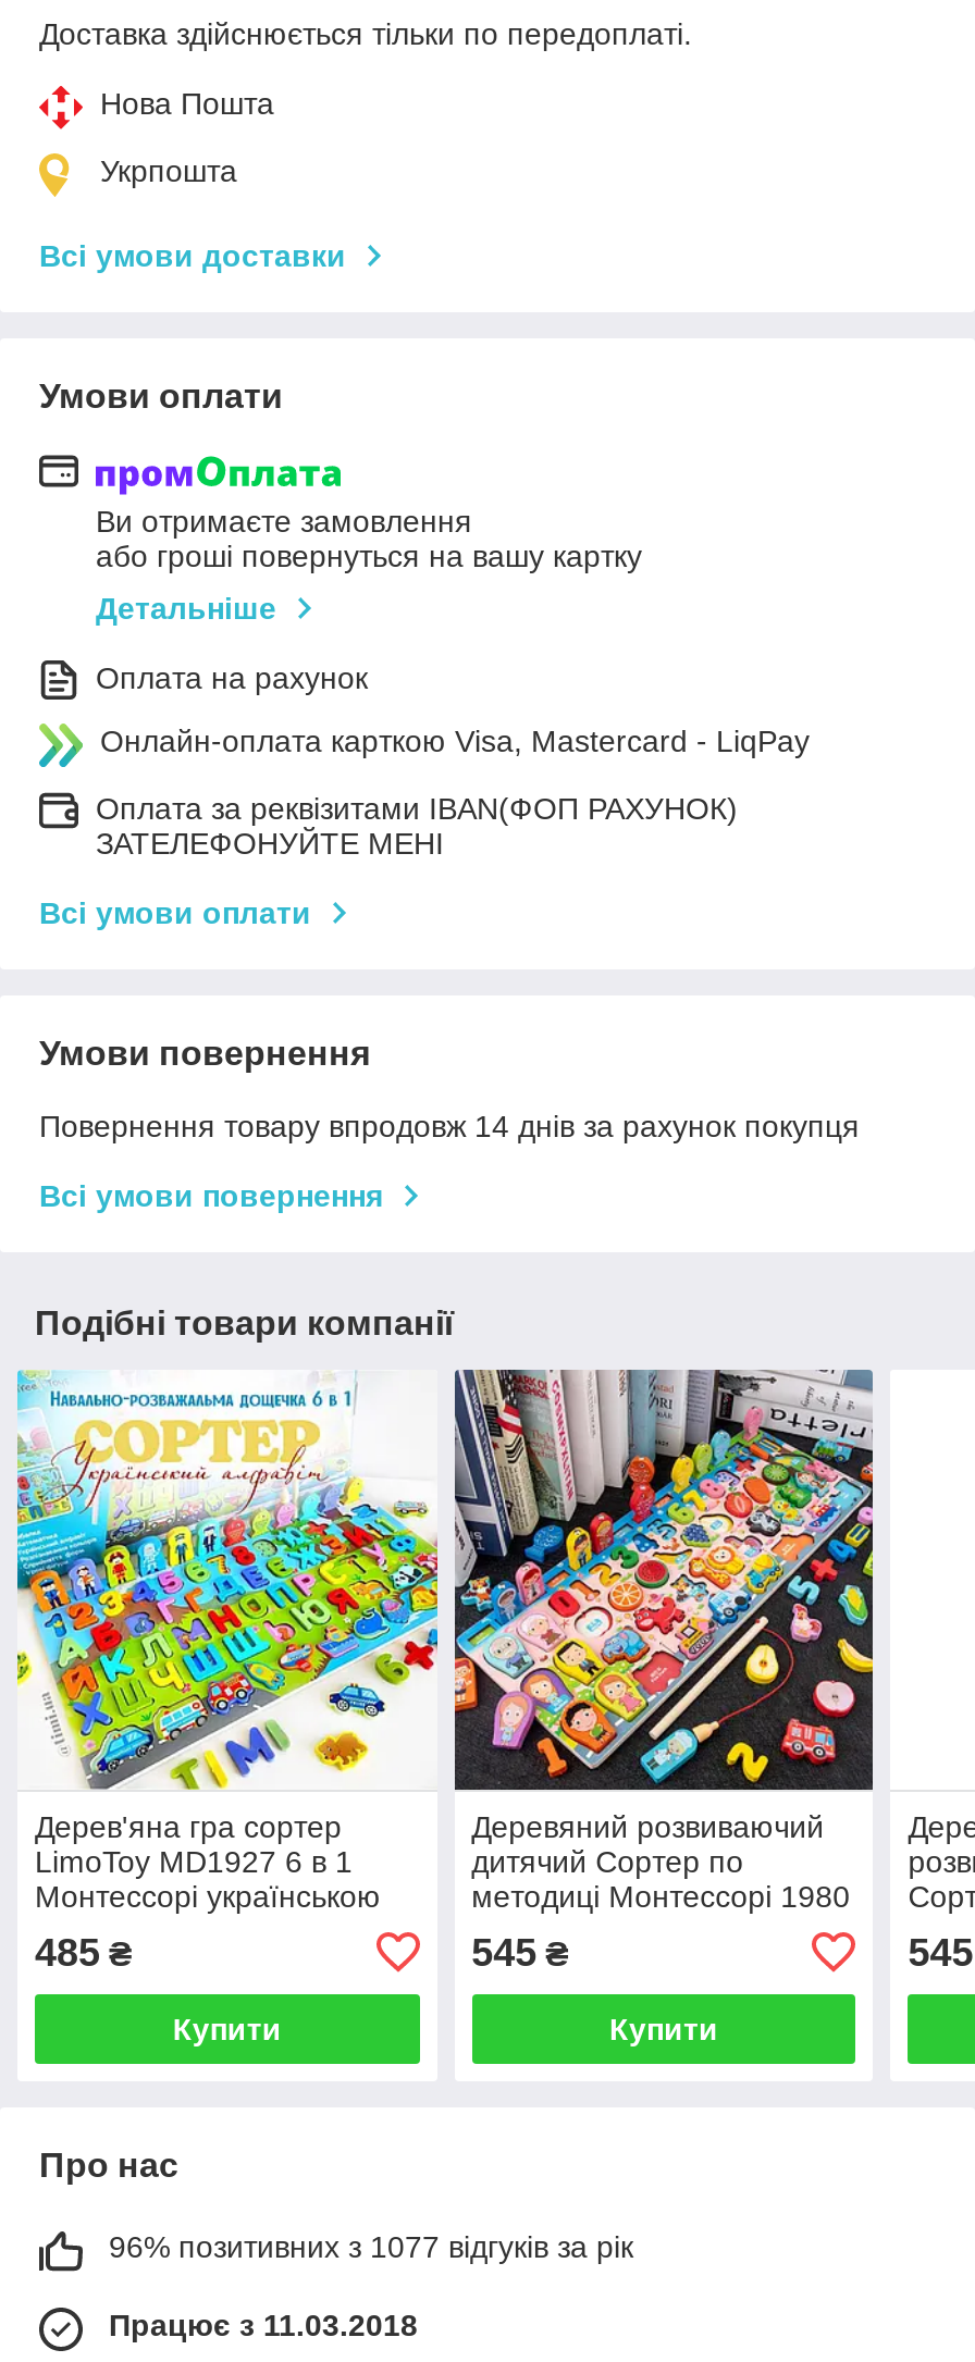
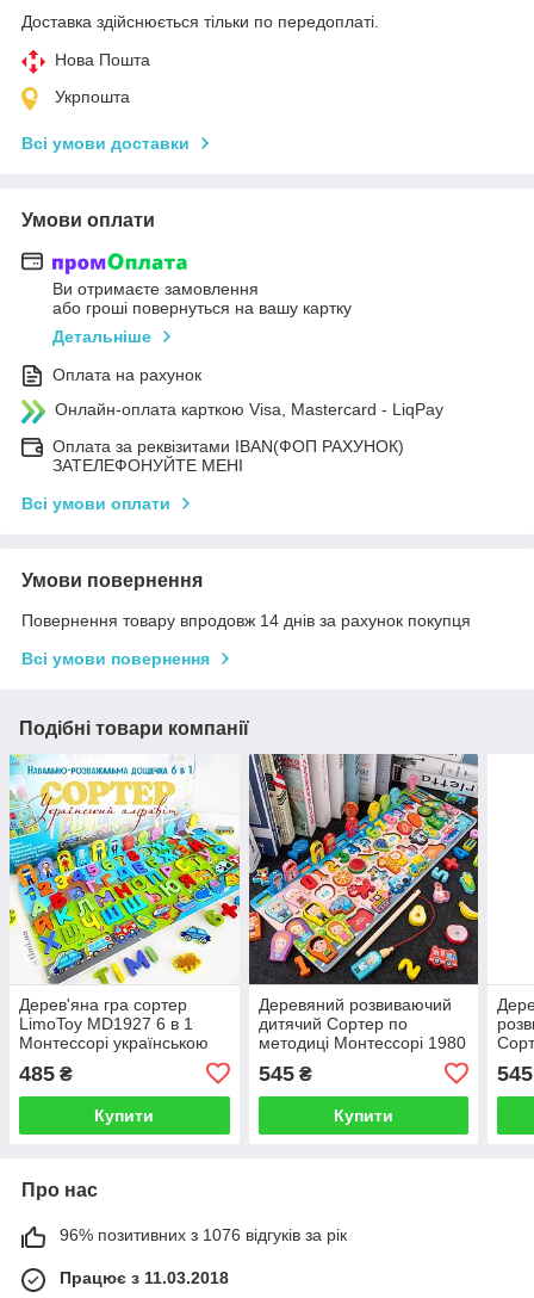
- 96% позитивних з 1077 відгуків за рік
+ 96% позитивних з 1076 відгуків за рік
